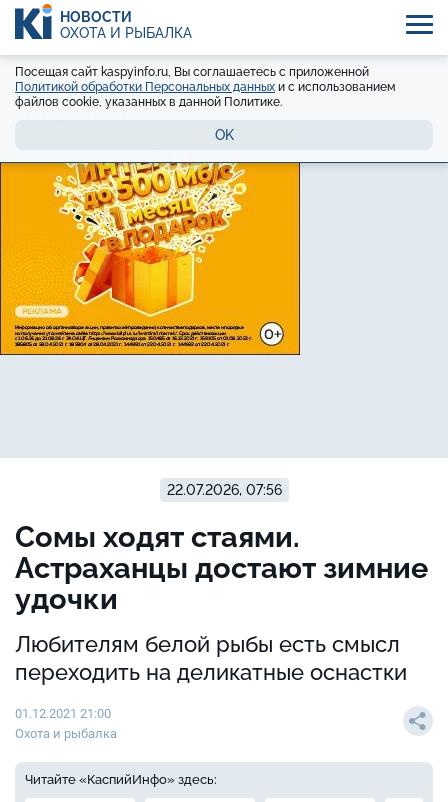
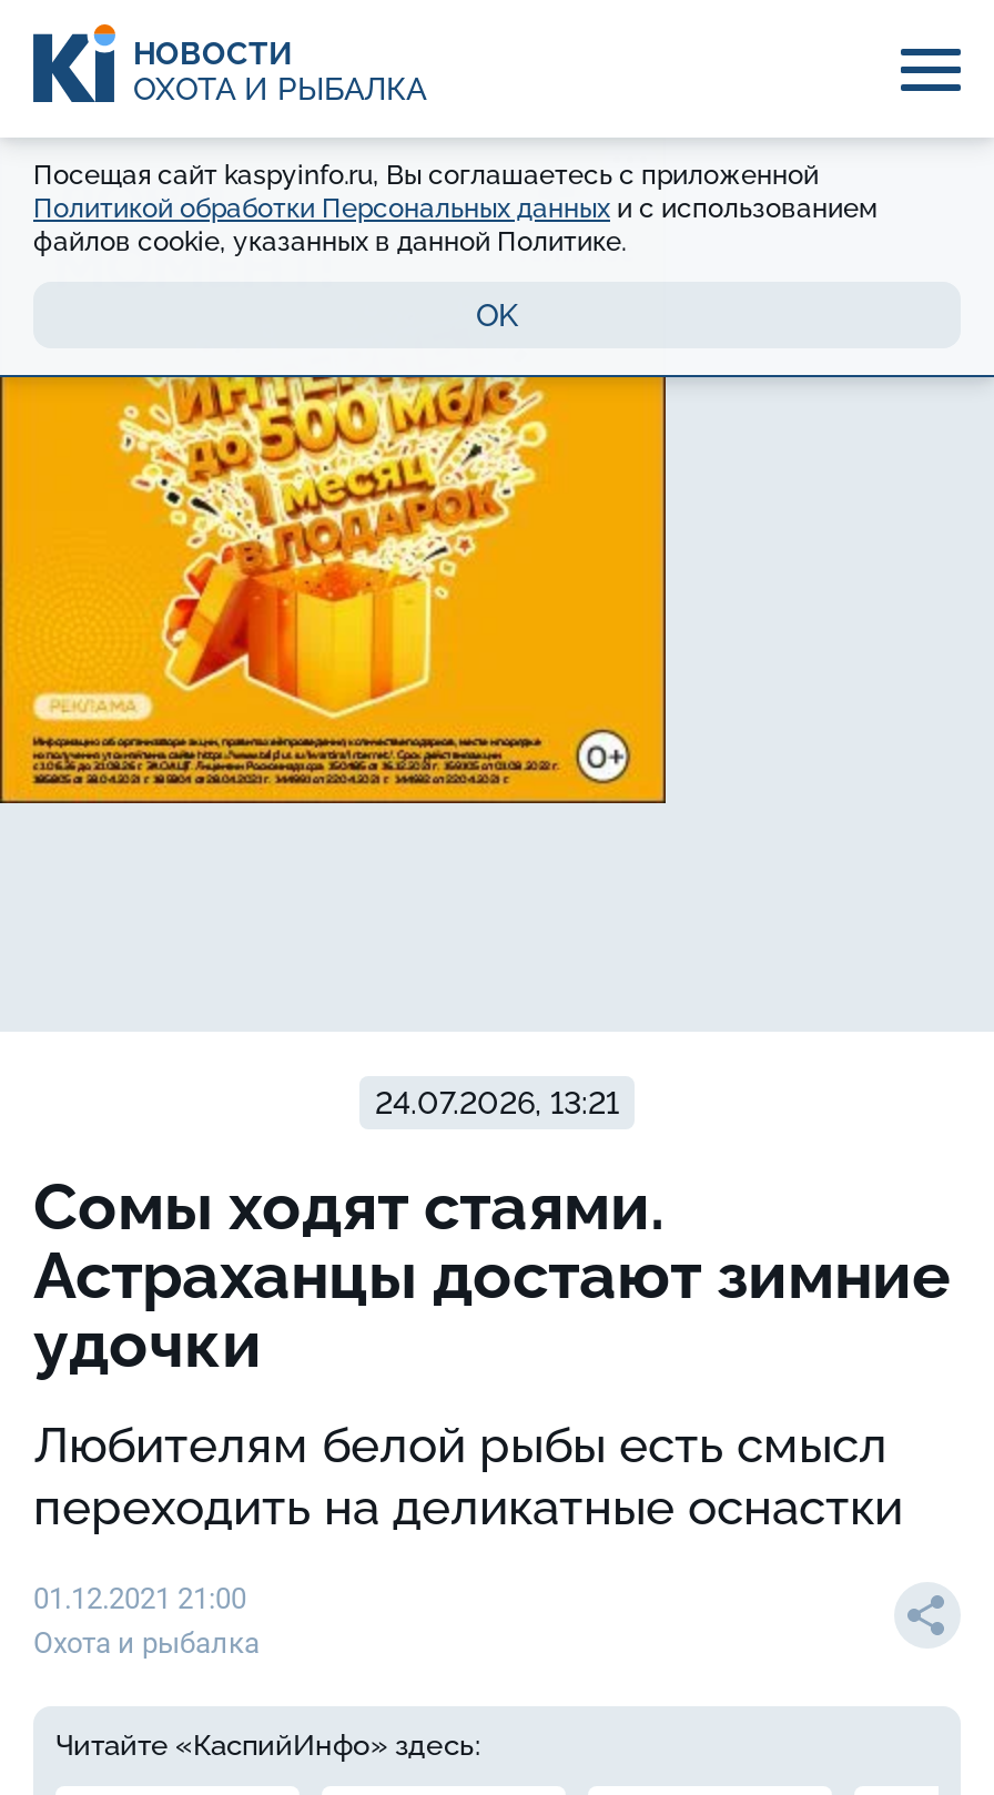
- 22.07.2026, 07:56
+ 24.07.2026, 13:21
